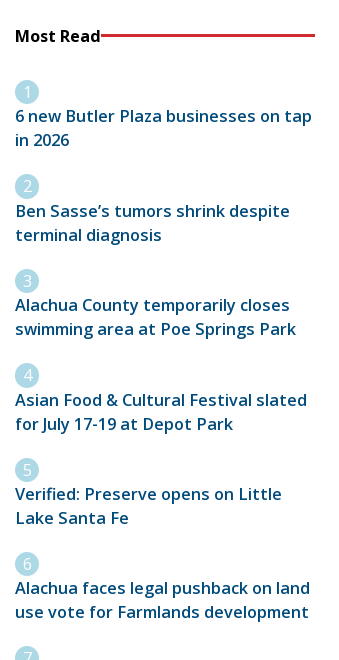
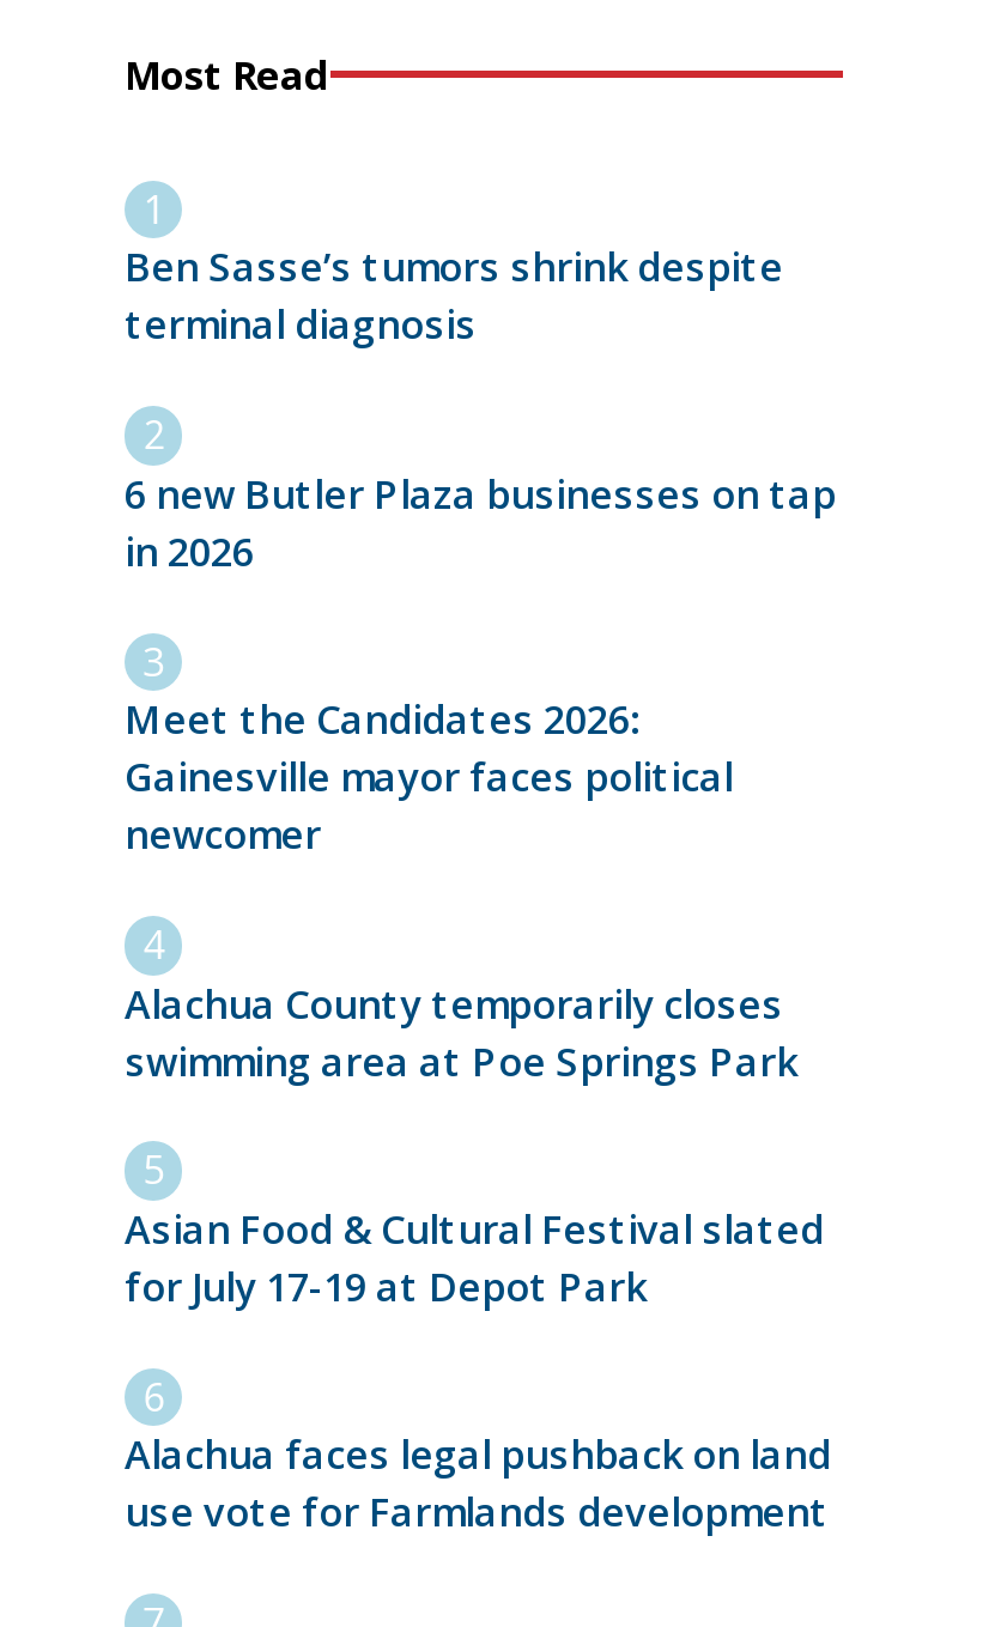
moved down: 6 new Butler Plaza businesses on tap | in 2026

+ Meet the Candidates 2026:
+ Gainesville mayor faces political
+ newcomer

moved up: Ben Sasse’s tumors shrink despite | terminal diagnosis

moved down: Alachua County temporarily closes | swimming area at Poe Springs Park | Asian Food & Cultural Festival slated | for July 17-19 at Depot Park

- Verified: Preserve opens on Little
- Lake Santa Fe
